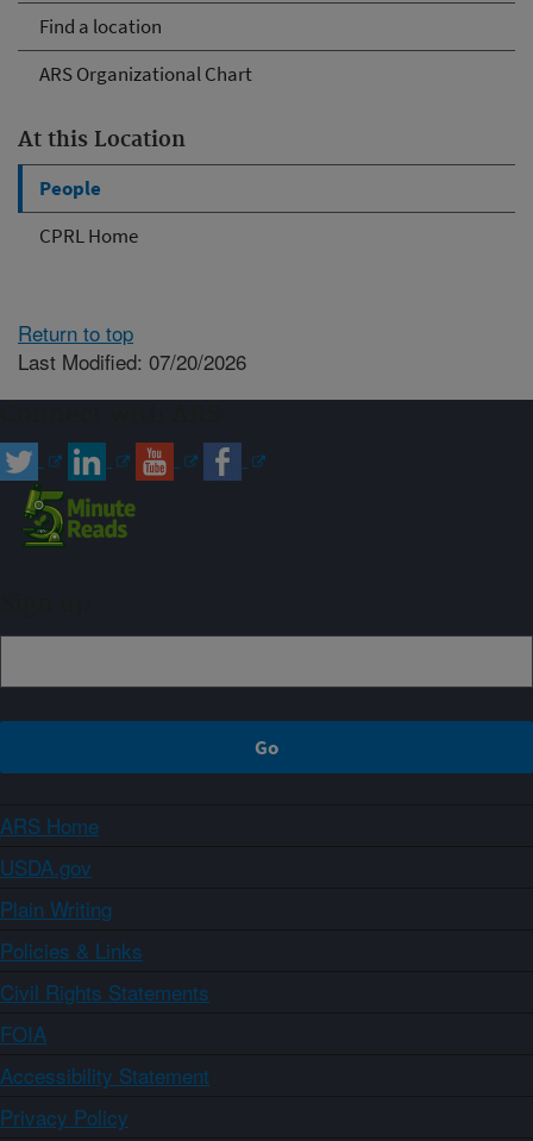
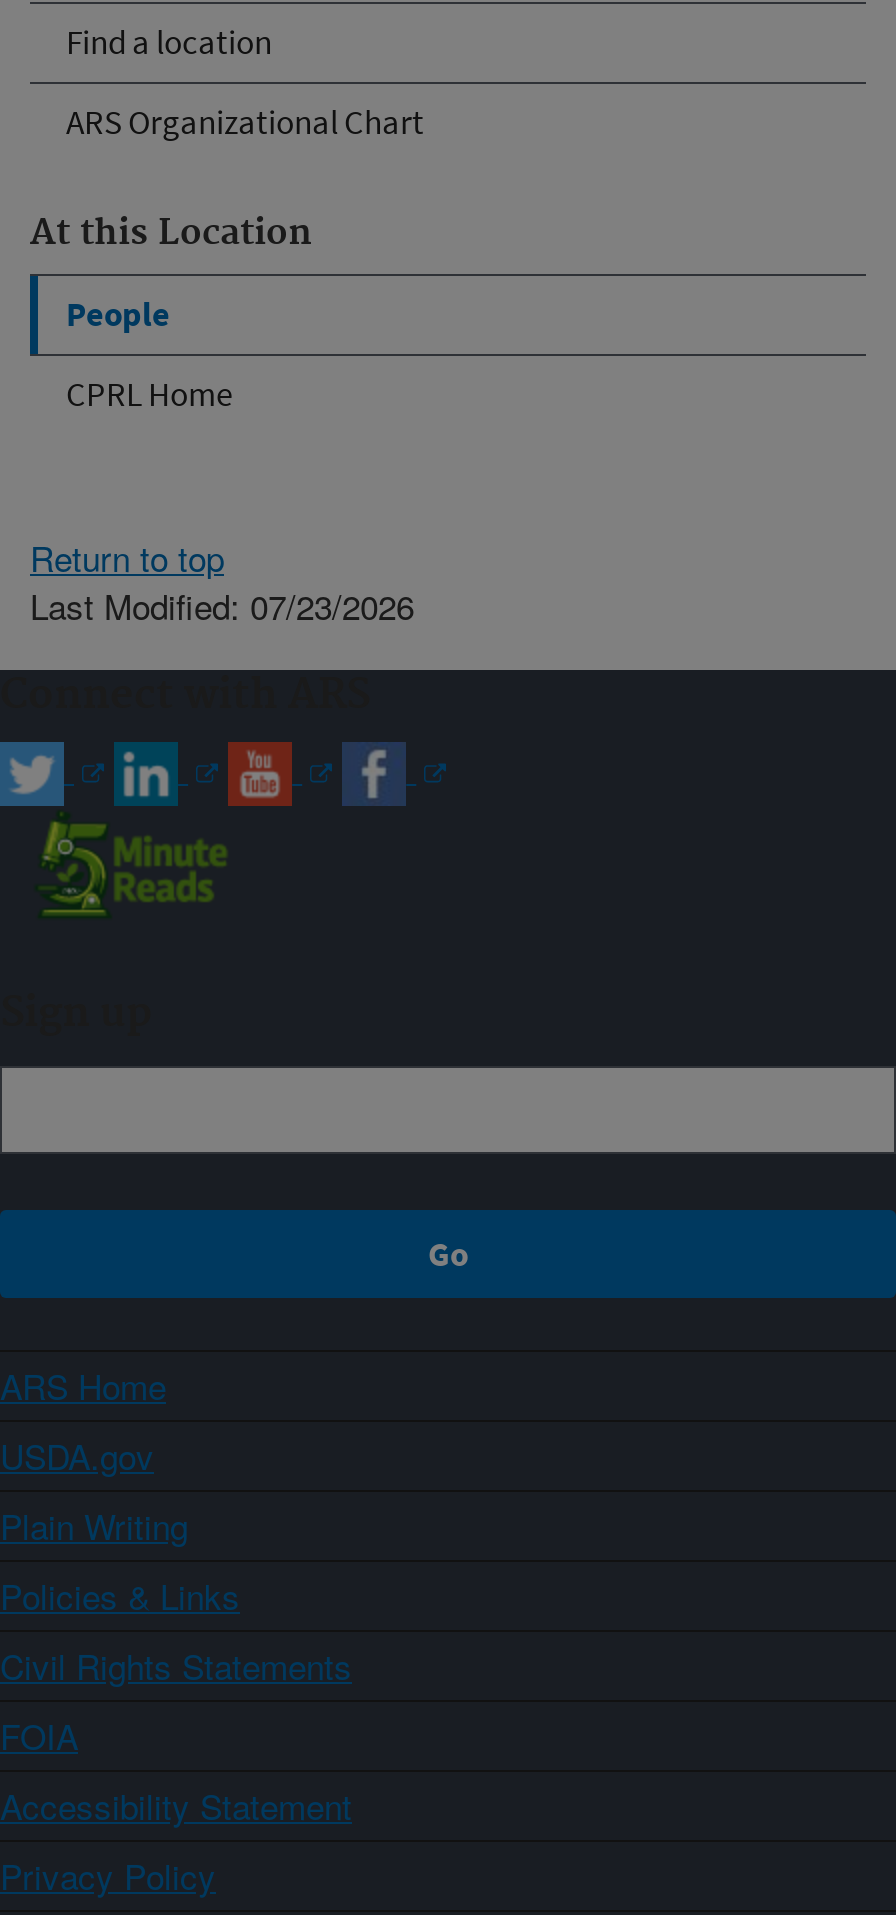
- Last Modified: 07/20/2026
+ Last Modified: 07/23/2026
